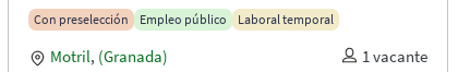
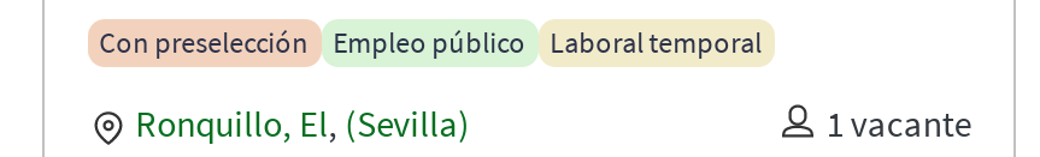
- Motril, (Granada)
+ Ronquillo, El, (Sevilla)
